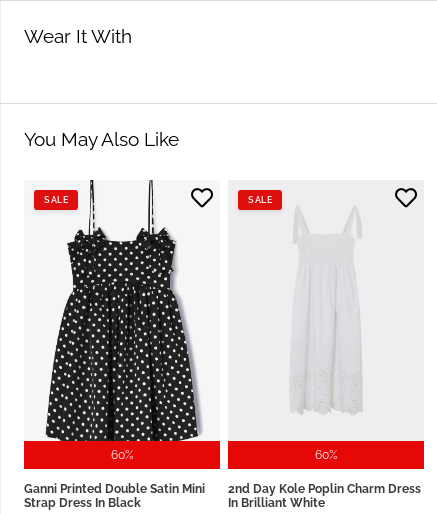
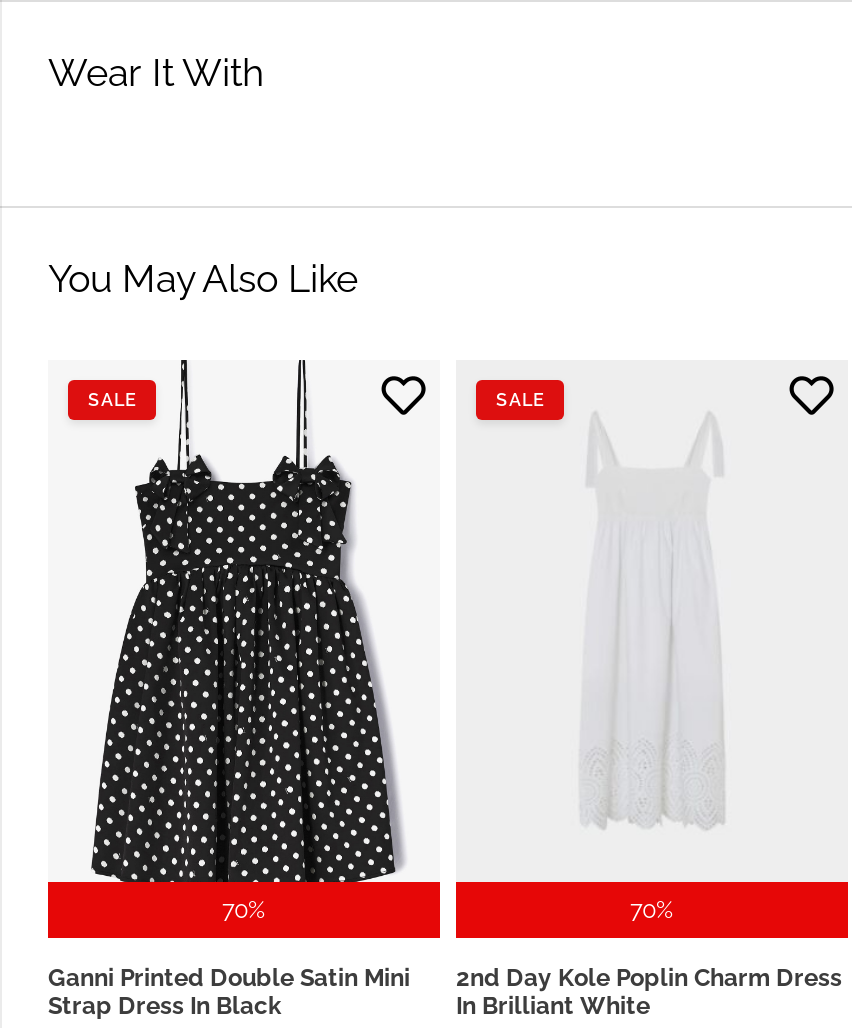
- 60%
+ 70%

- 60%
+ 70%
